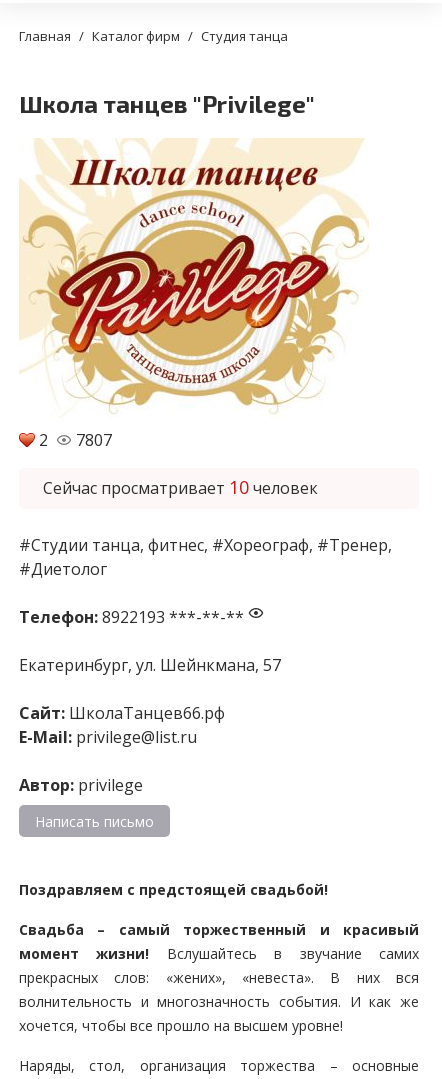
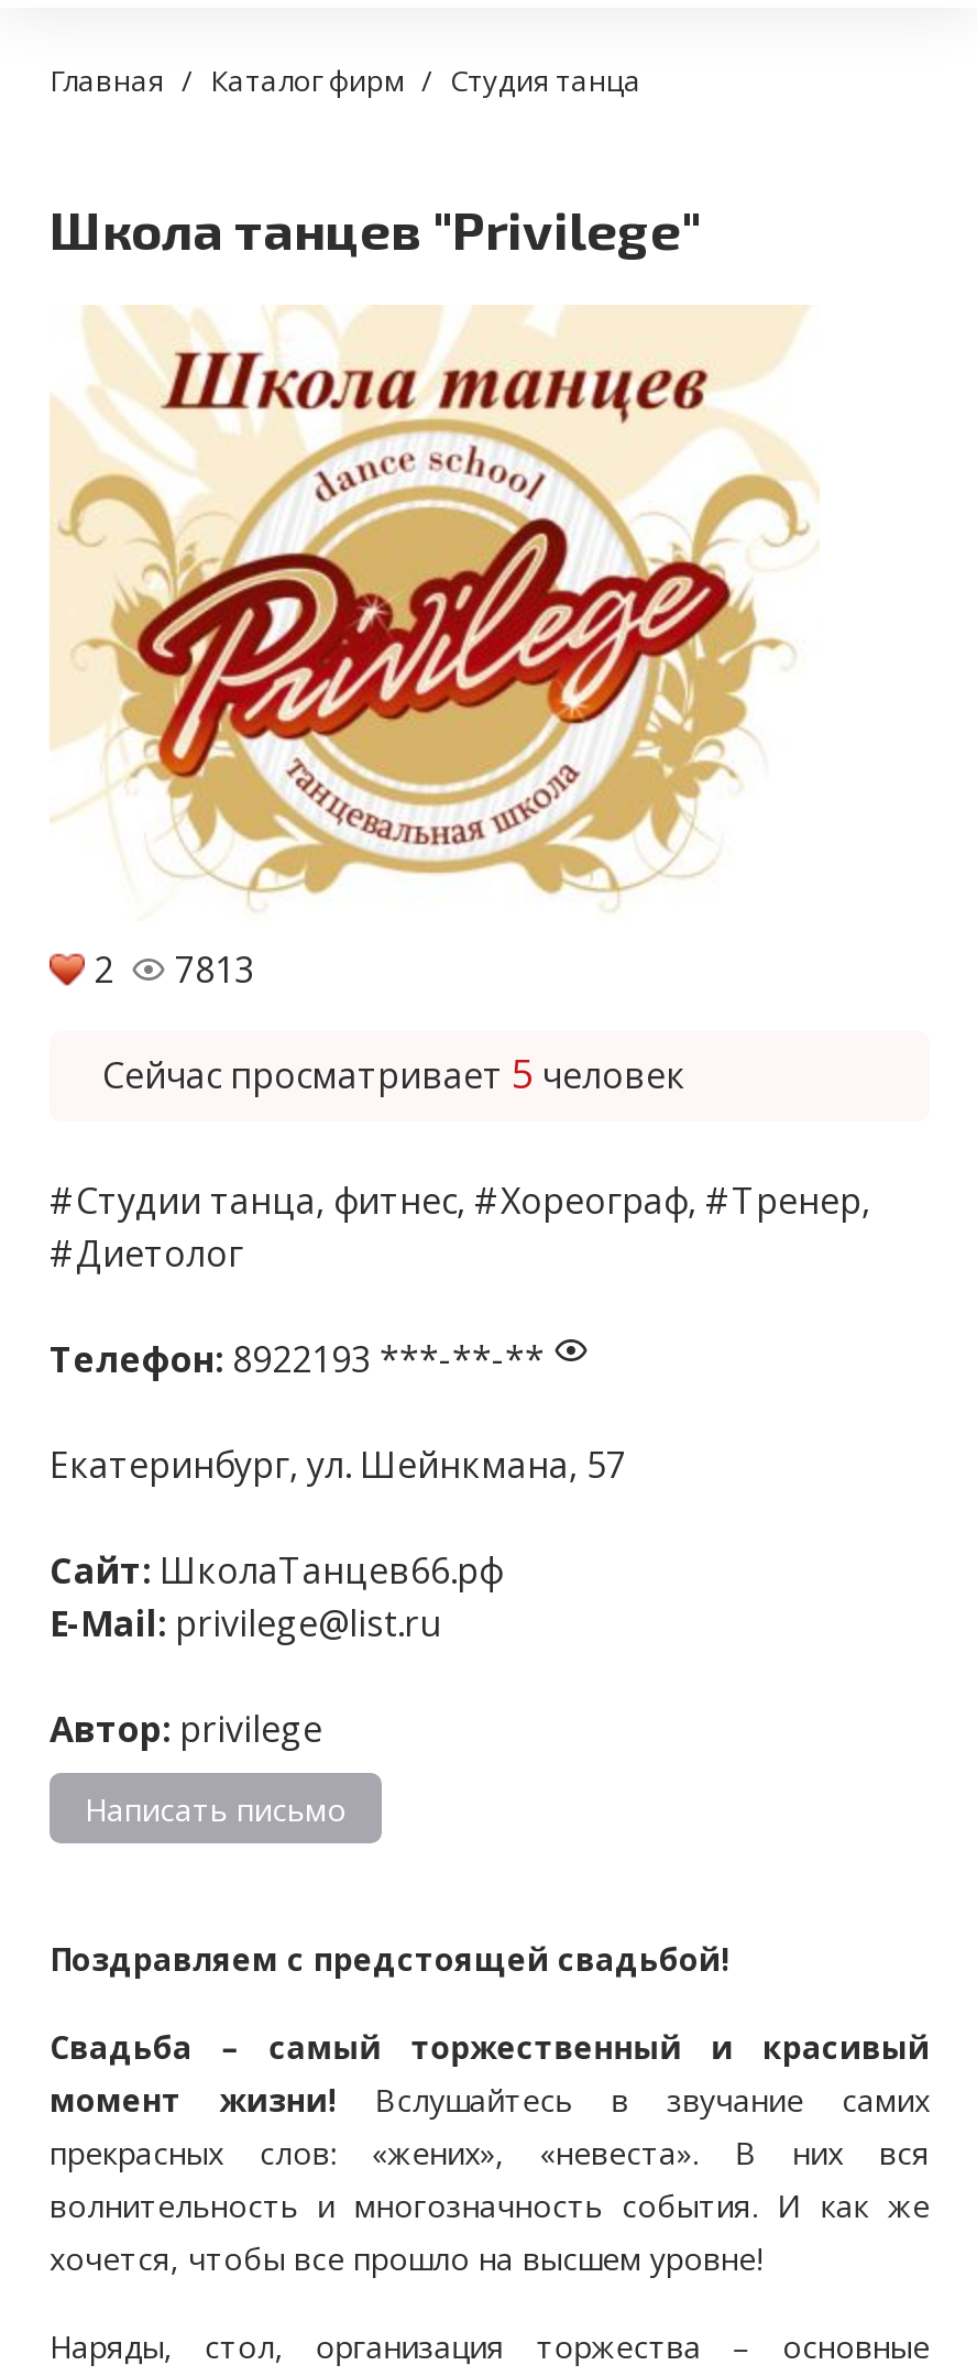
- 2 7807
+ 2 7813

- Сейчас просматривает 10 человек
+ Сейчас просматривает 5 человек
